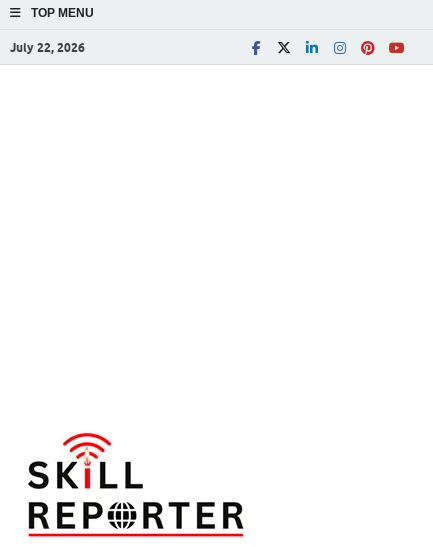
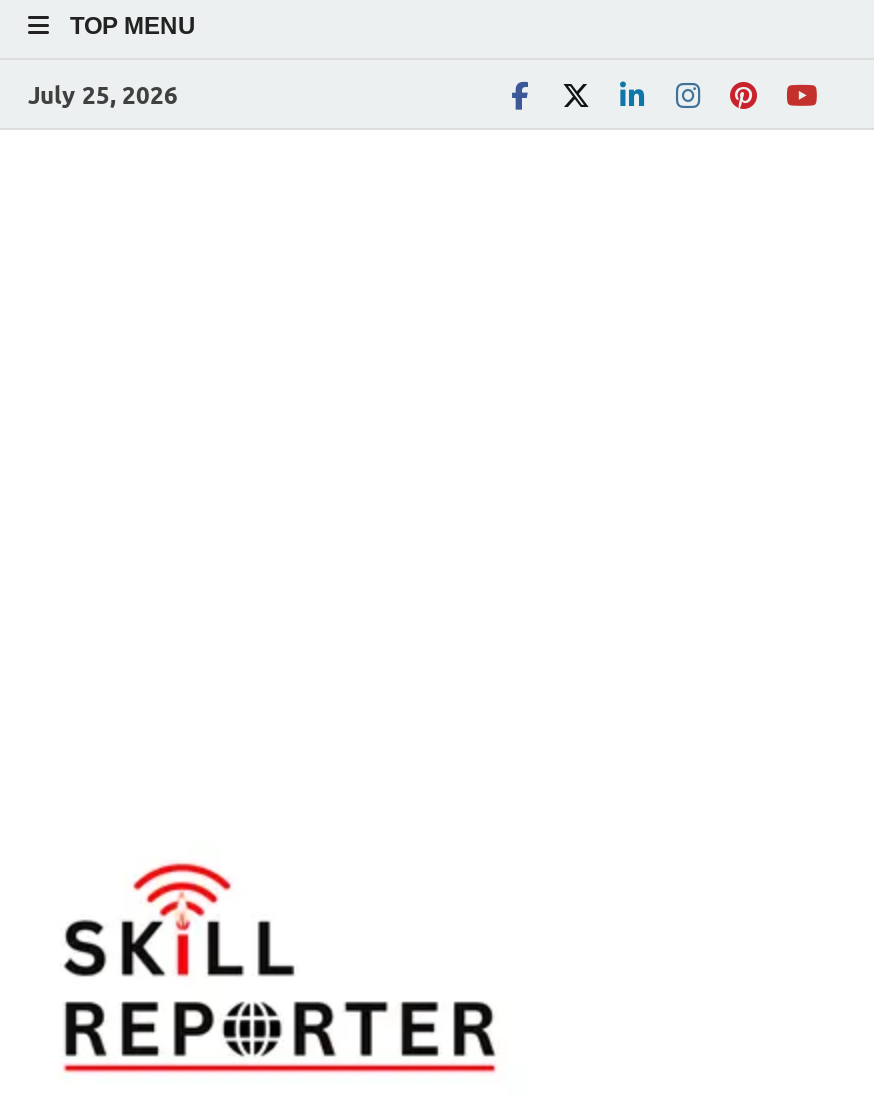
- July 22, 2026
+ July 25, 2026
